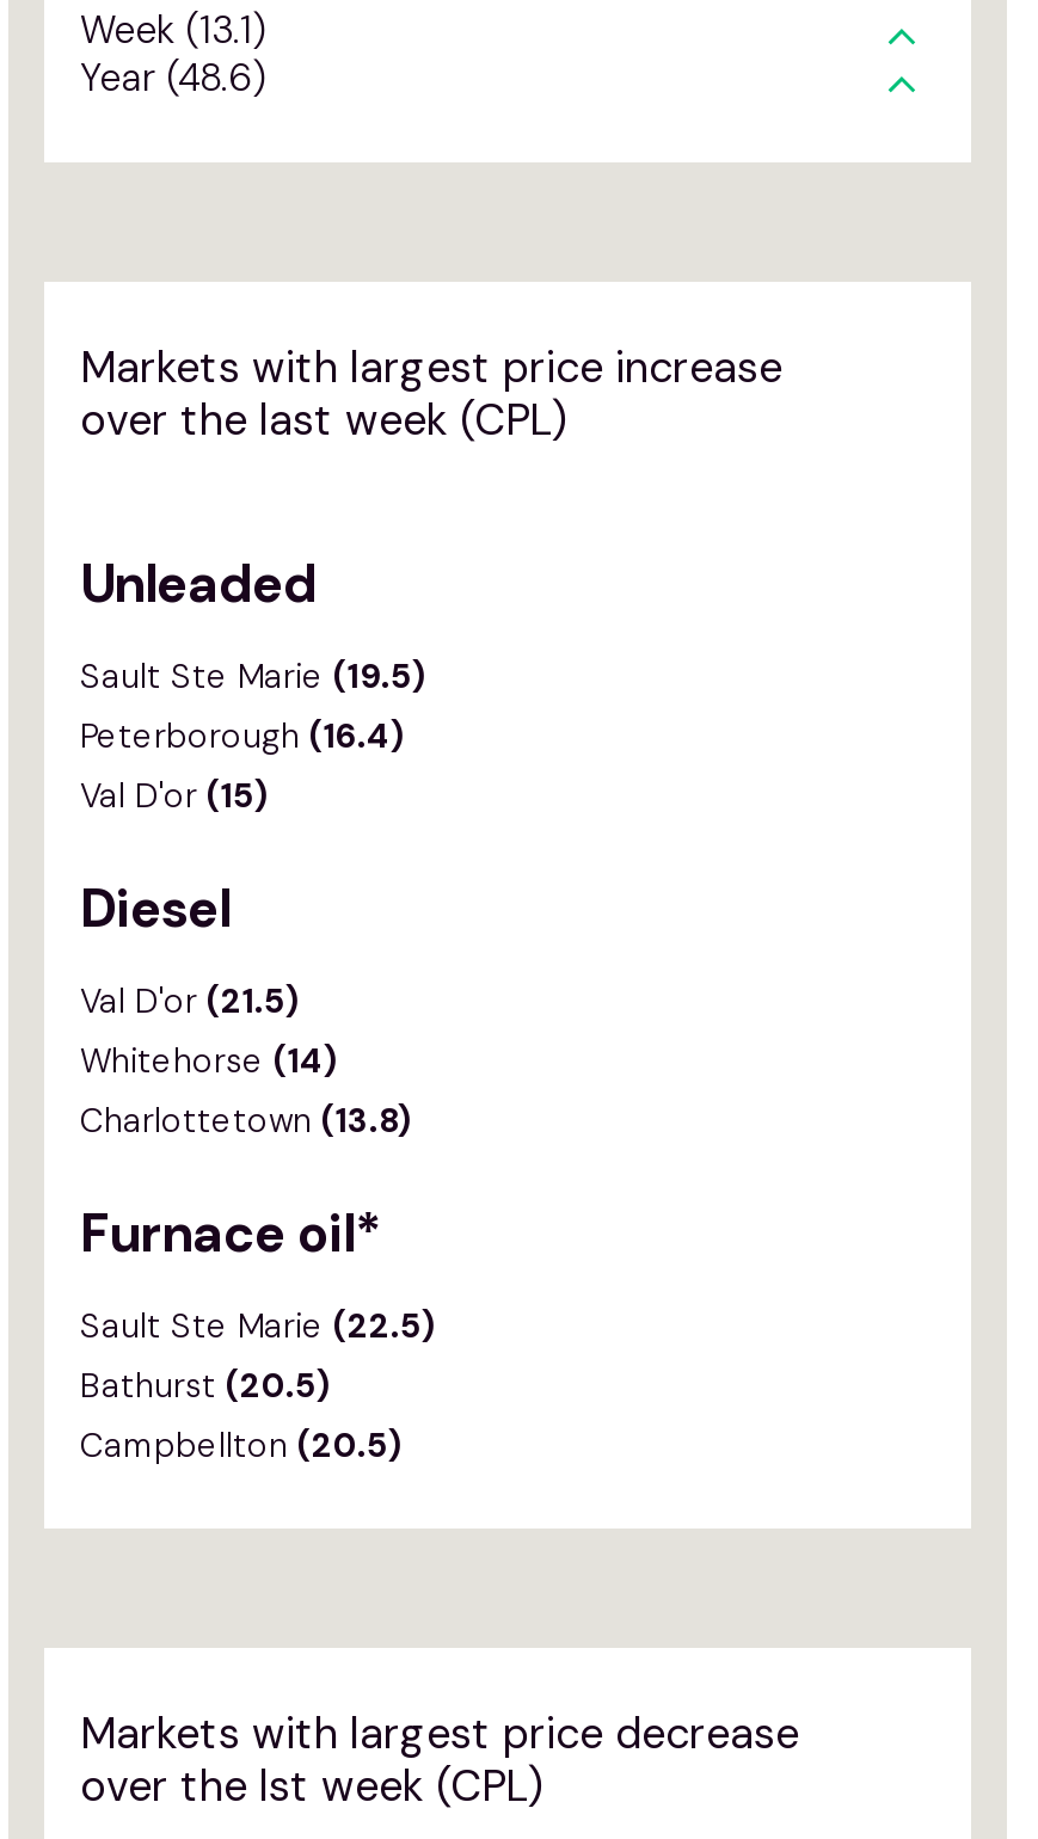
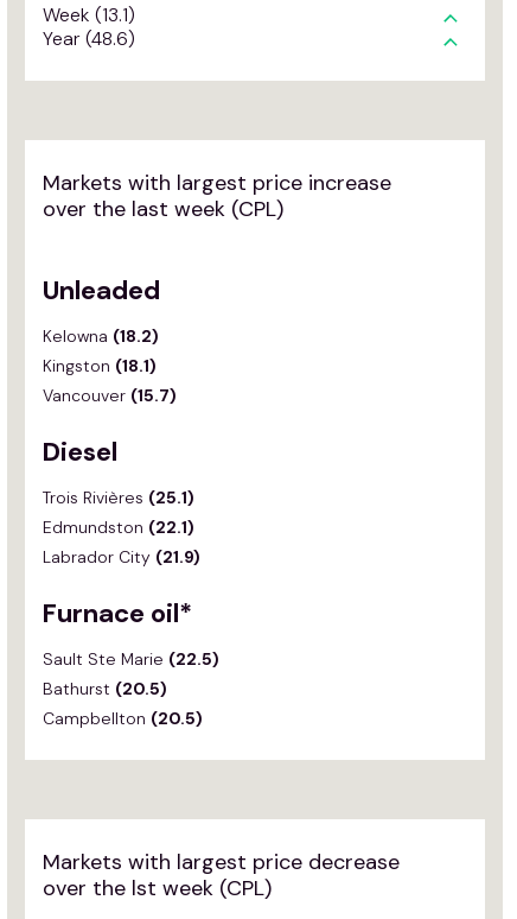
- Sault Ste Marie (19.5)
- Peterborough (16.4)
- Val D'or (15)
+ Kelowna (18.2)
+ Kingston (18.1)
+ Vancouver (15.7)

- Val D'or (21.5)
- Whitehorse (14)
- Charlottetown (13.8)
+ Trois Rivières (25.1)
+ Edmundston (22.1)
+ Labrador City (21.9)
